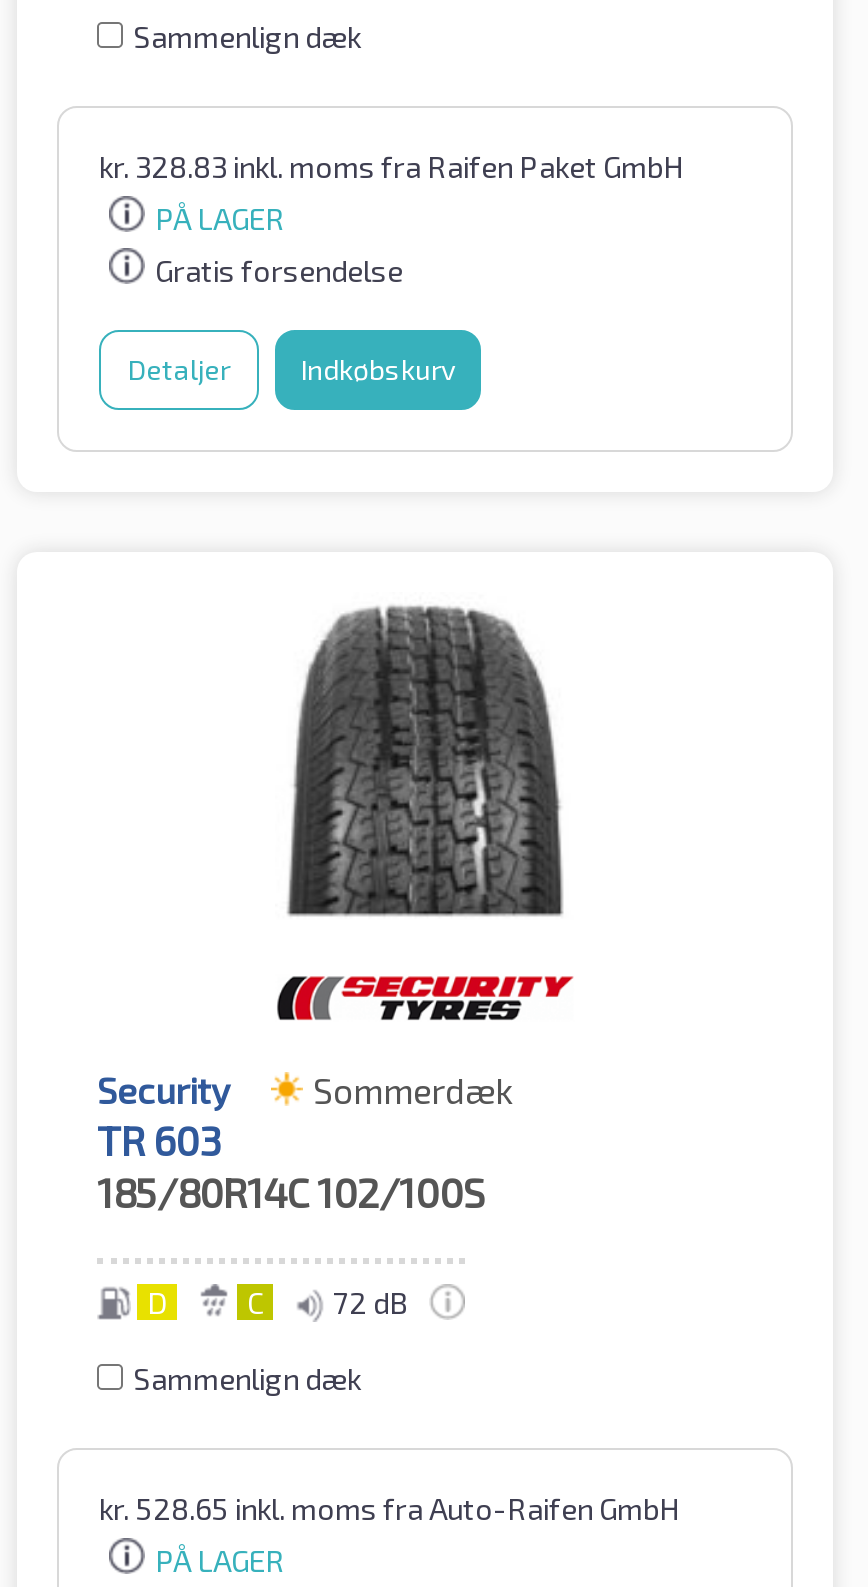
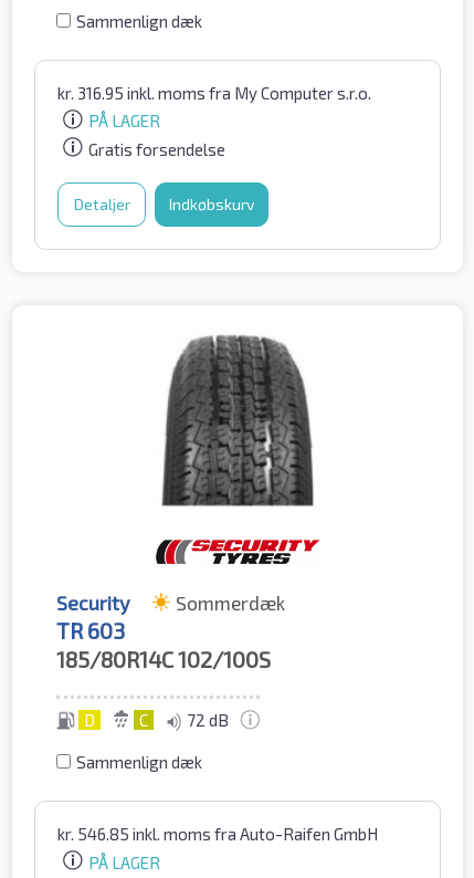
- kr. 328.83 inkl. moms fra Raifen Paket GmbH
+ kr. 316.95 inkl. moms fra My Computer s.r.o.

- kr. 528.65 inkl. moms fra Auto-Raifen GmbH
+ kr. 546.85 inkl. moms fra Auto-Raifen GmbH
